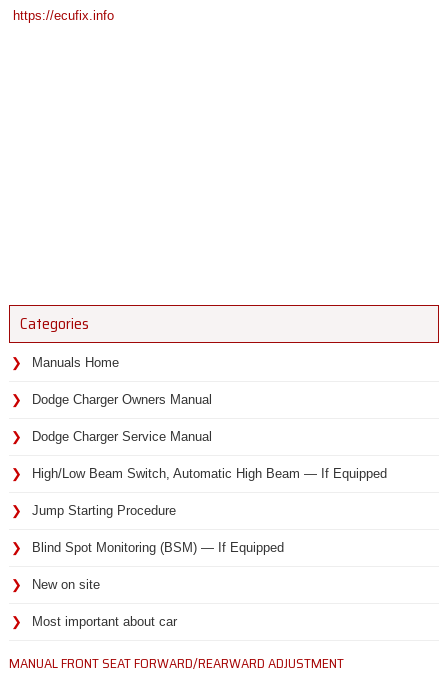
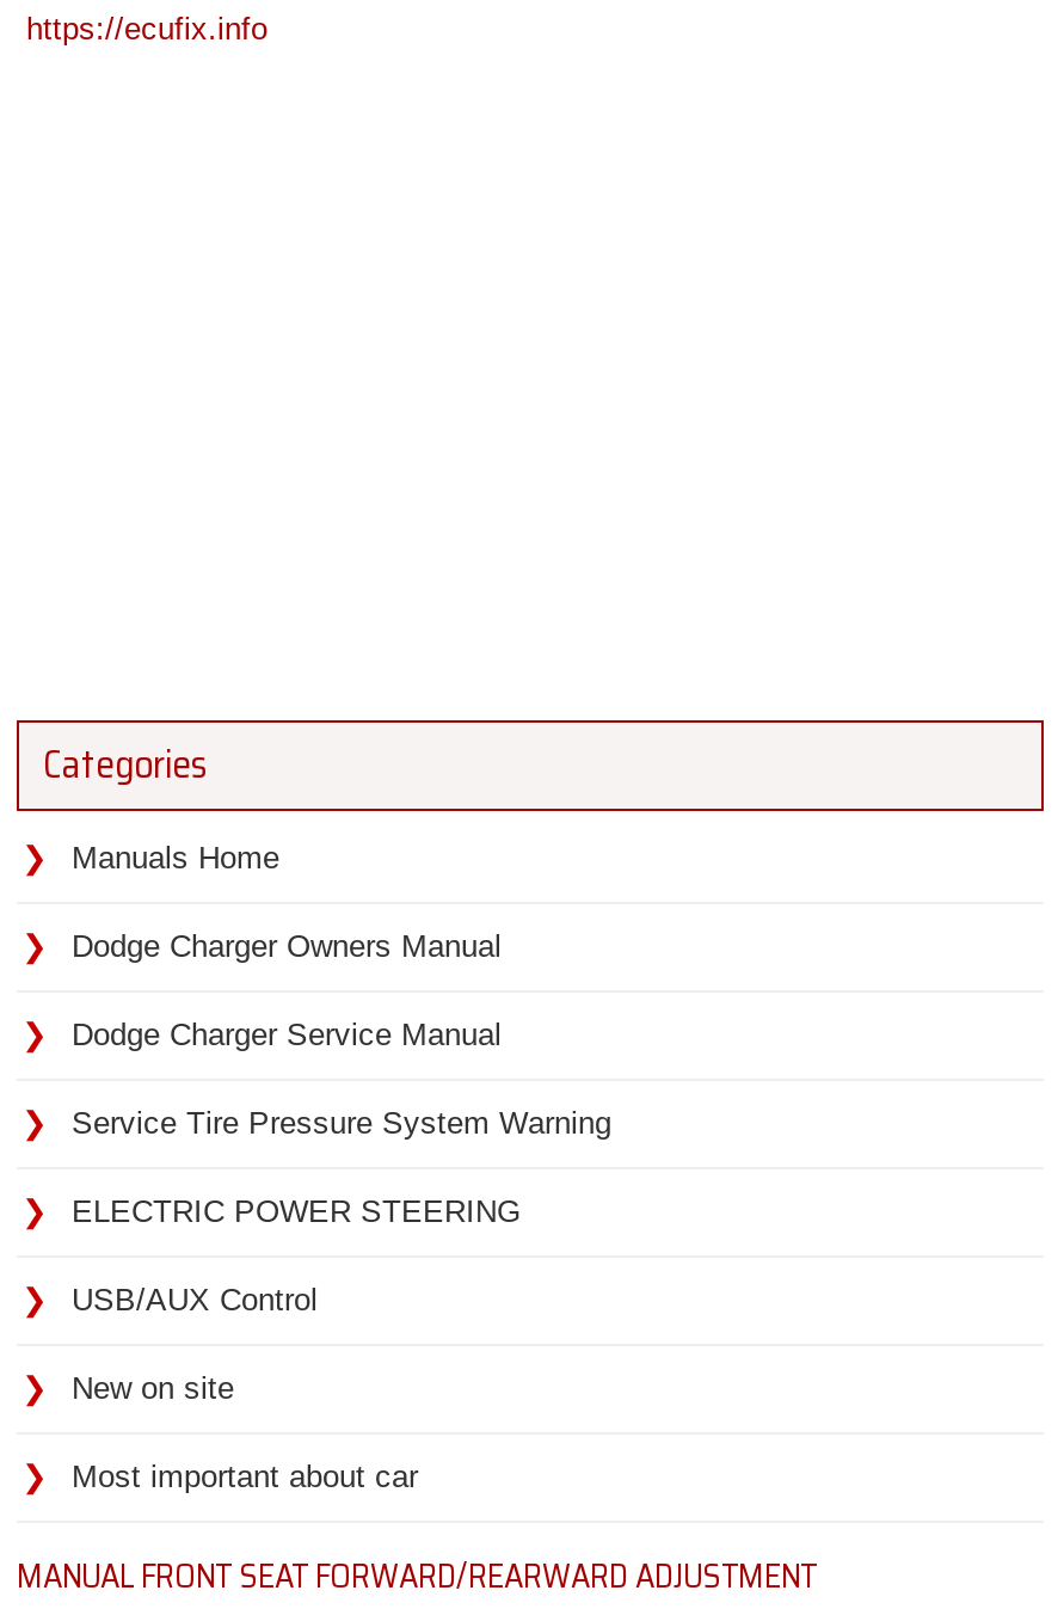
- High/Low Beam Switch, Automatic High Beam — If Equipped
+ Service Tire Pressure System Warning

- Jump Starting Procedure
+ ELECTRIC POWER STEERING

- Blind Spot Monitoring (BSM) — If Equipped
+ USB/AUX Control
